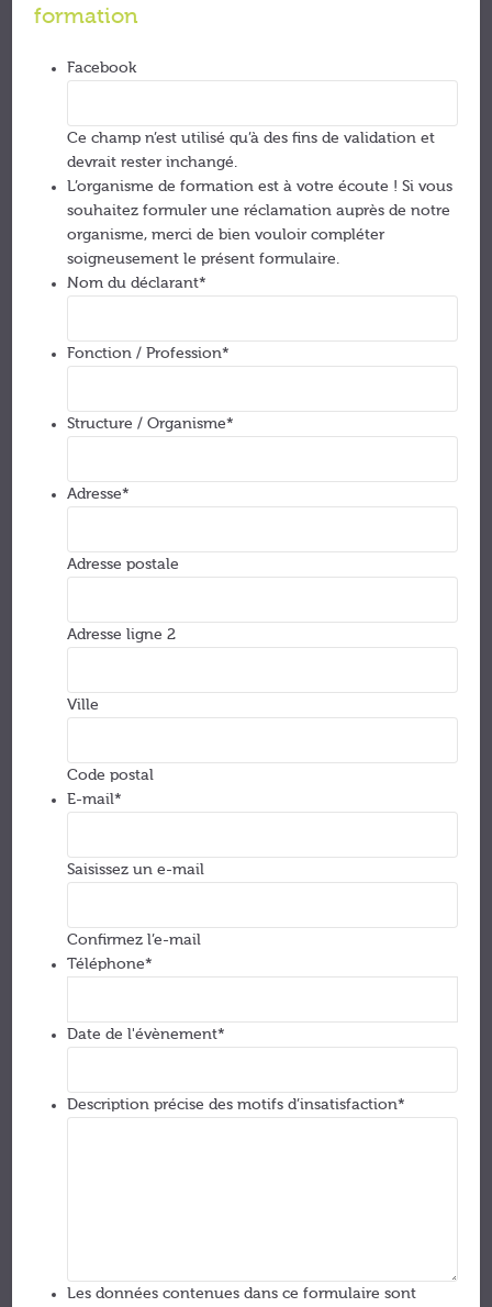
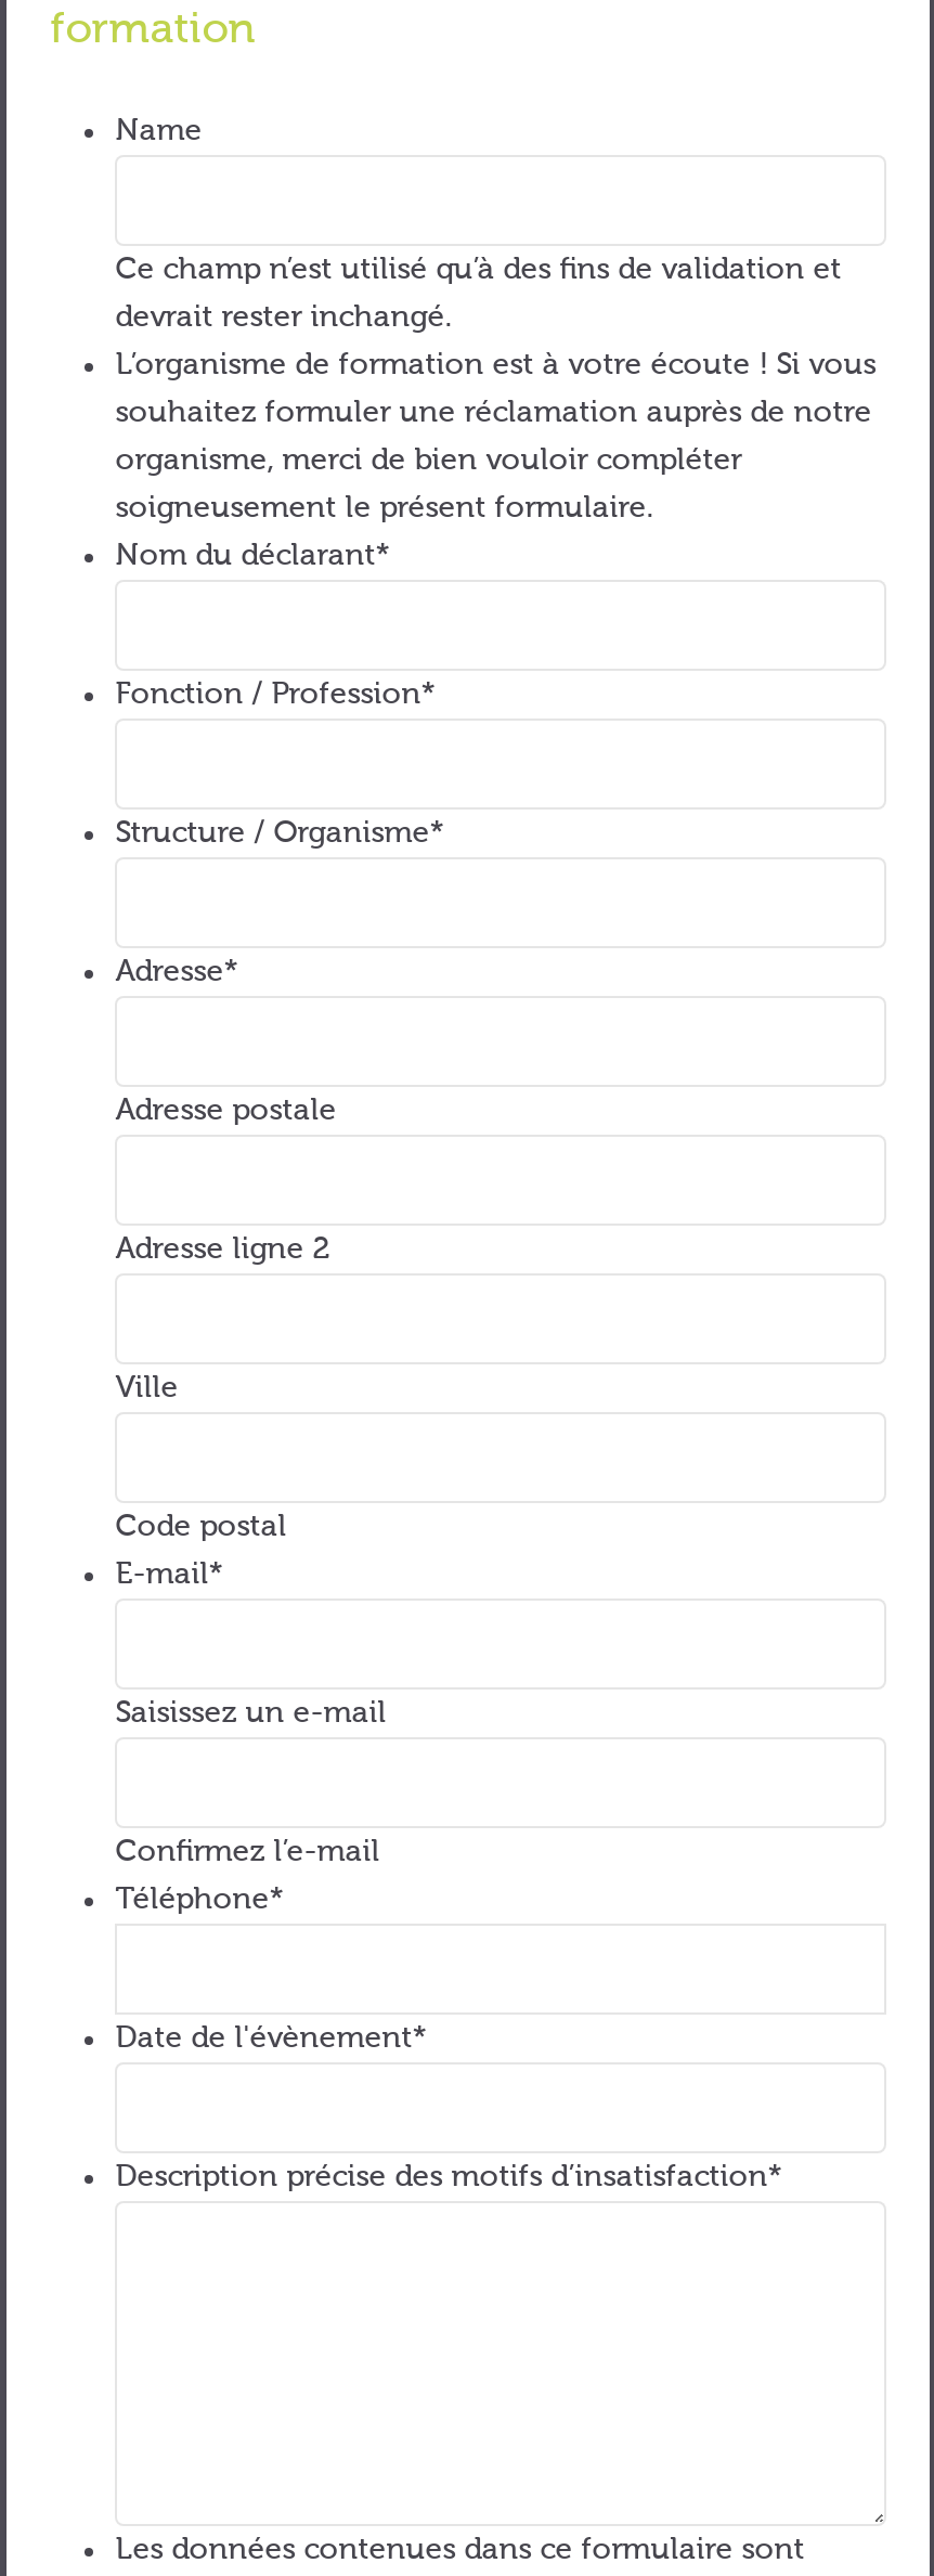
- Facebook
+ Name
